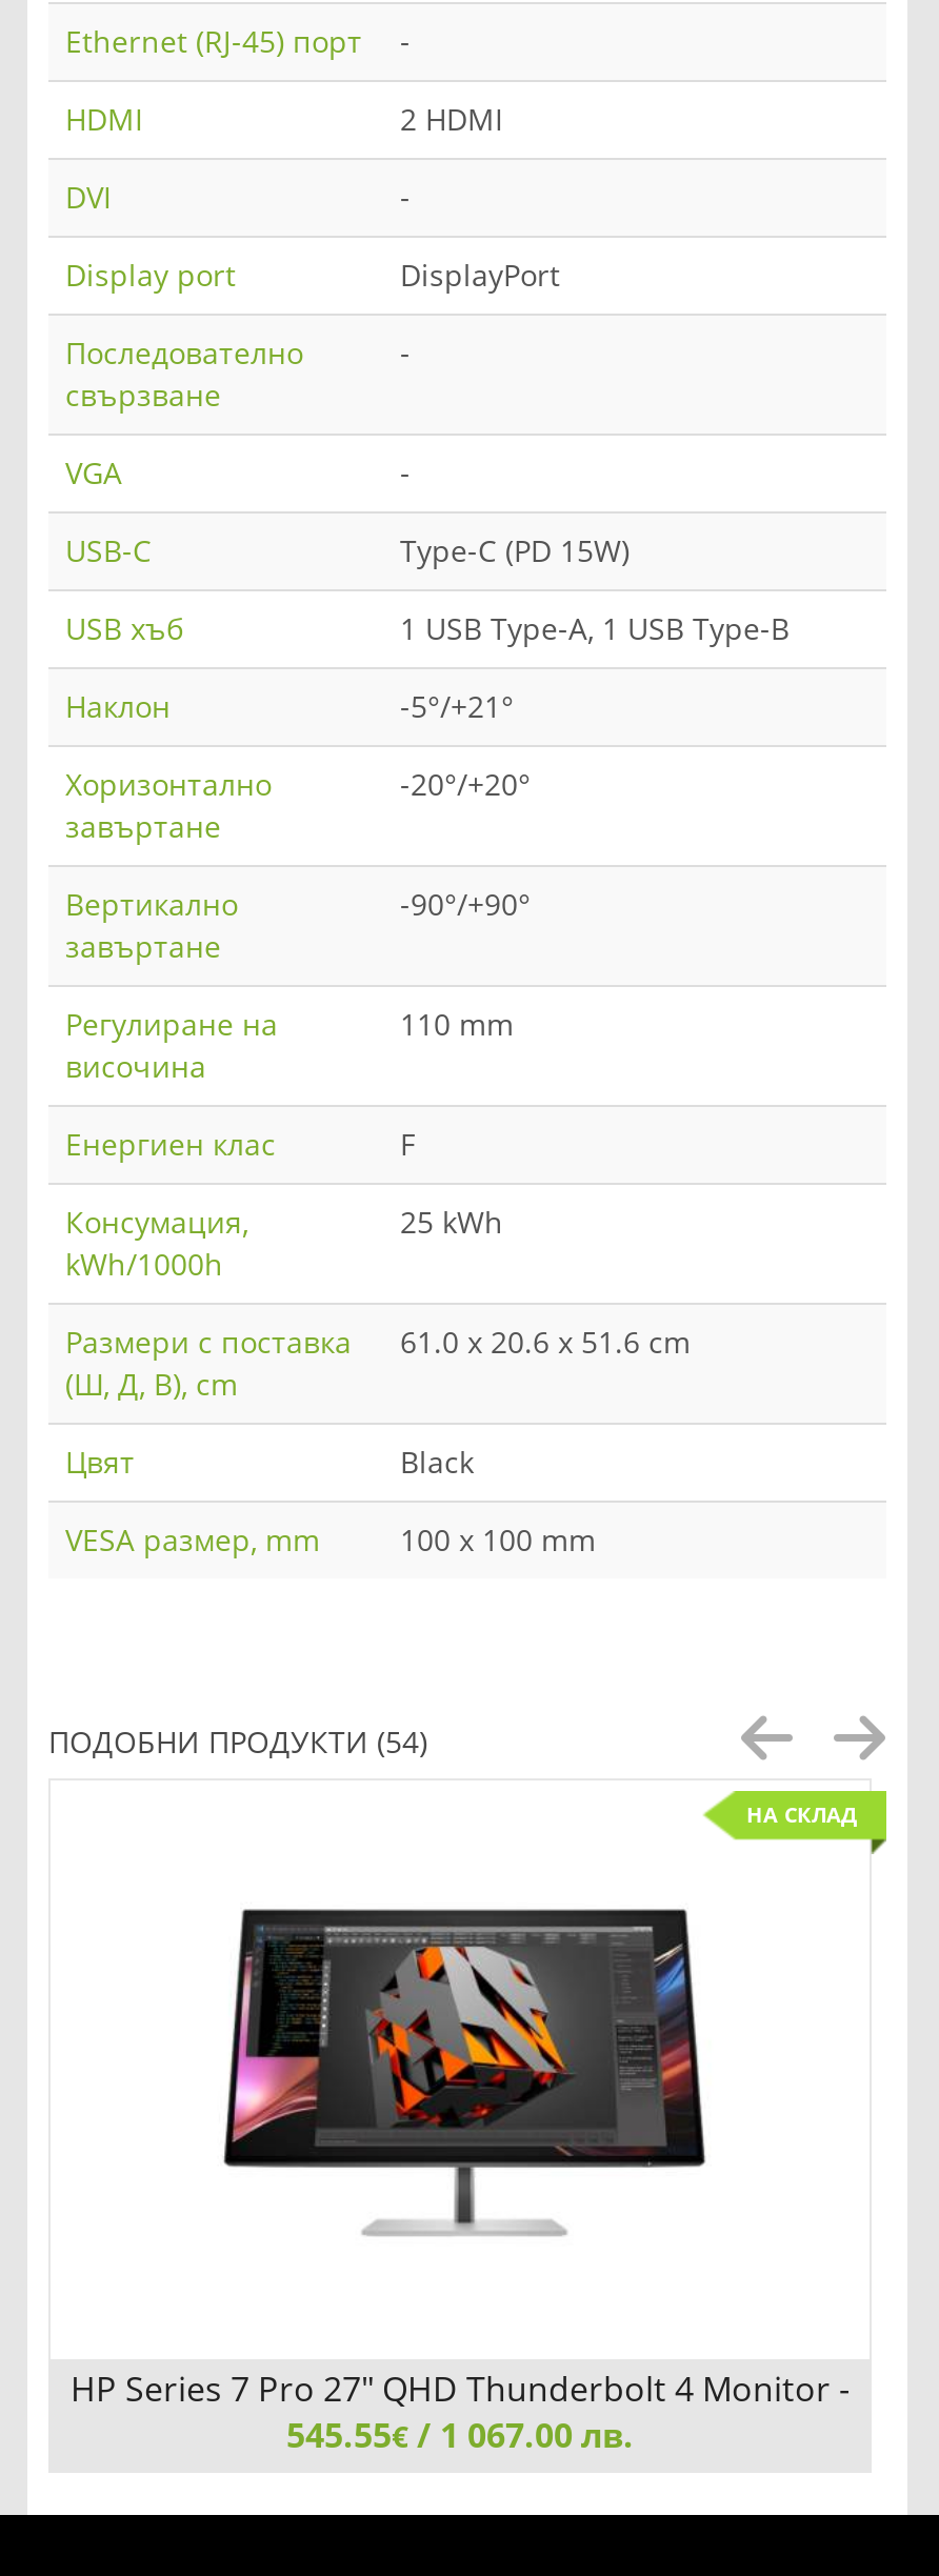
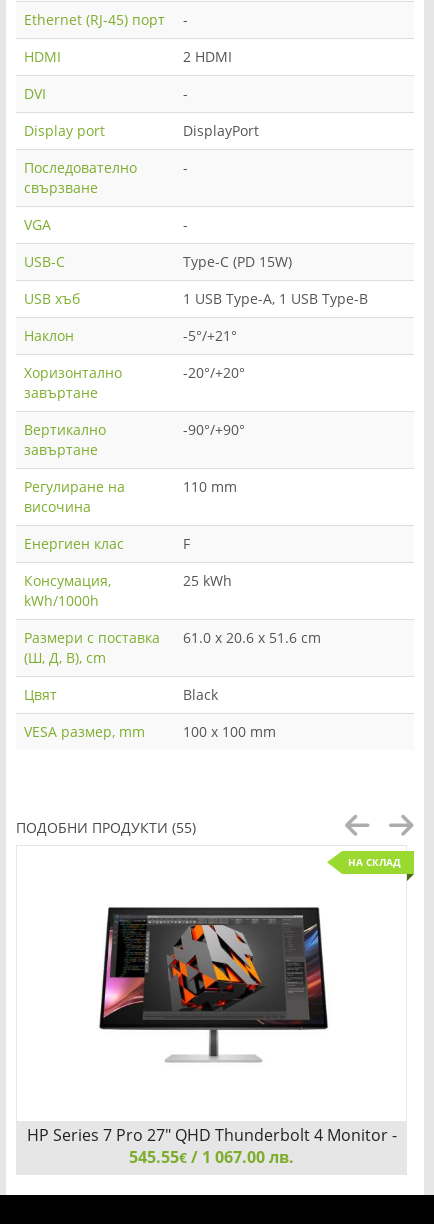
- ПОДОБНИ ПРОДУКТИ (54)
+ ПОДОБНИ ПРОДУКТИ (55)
